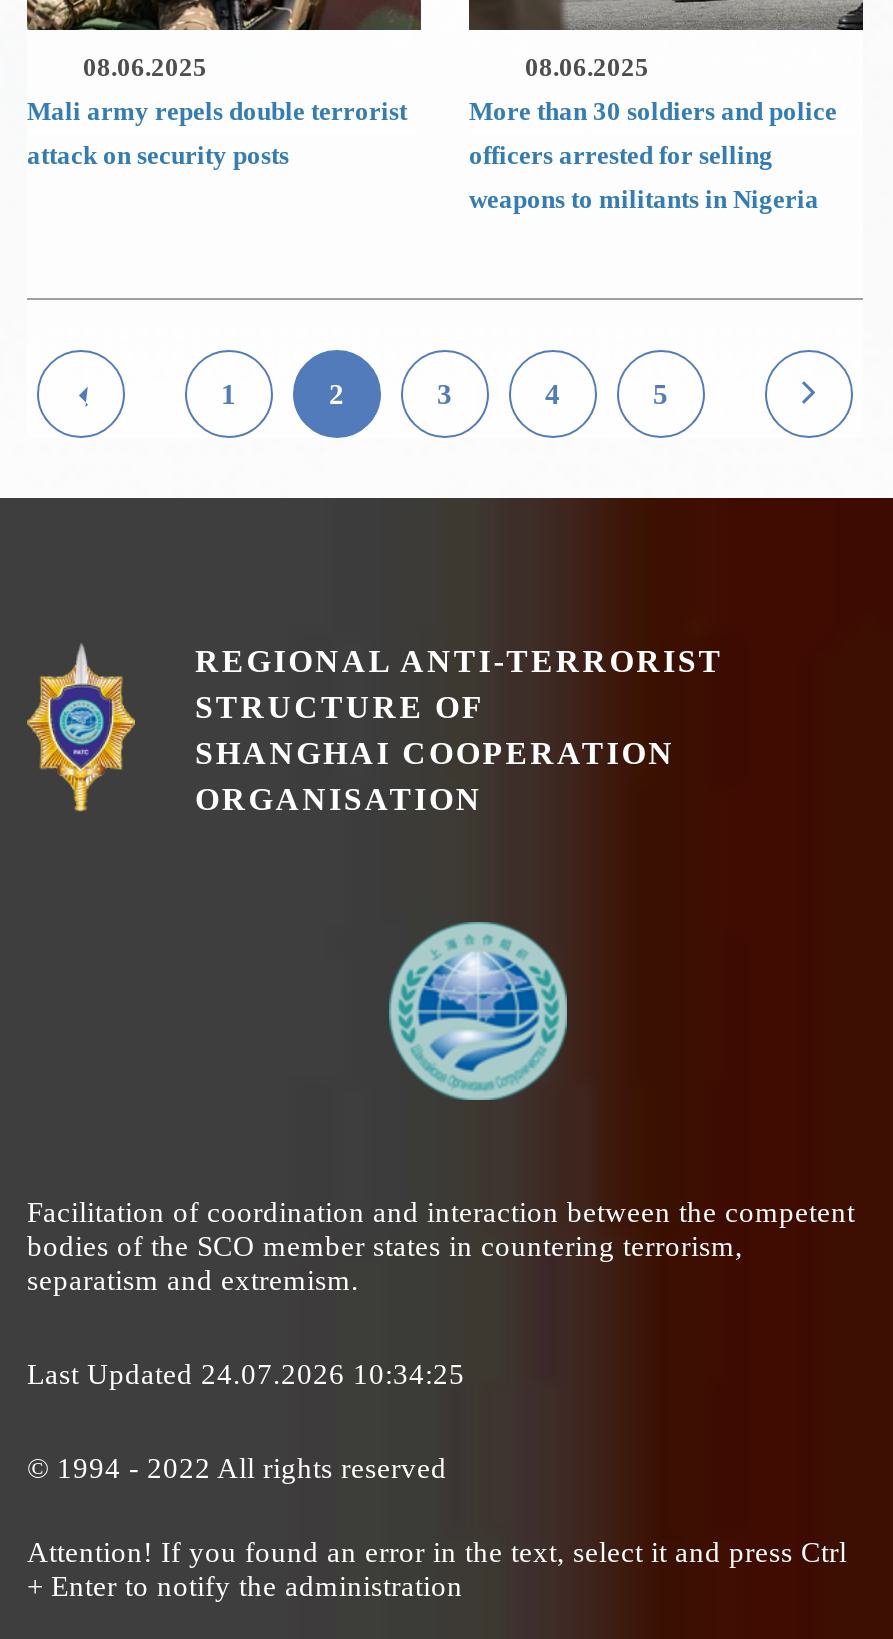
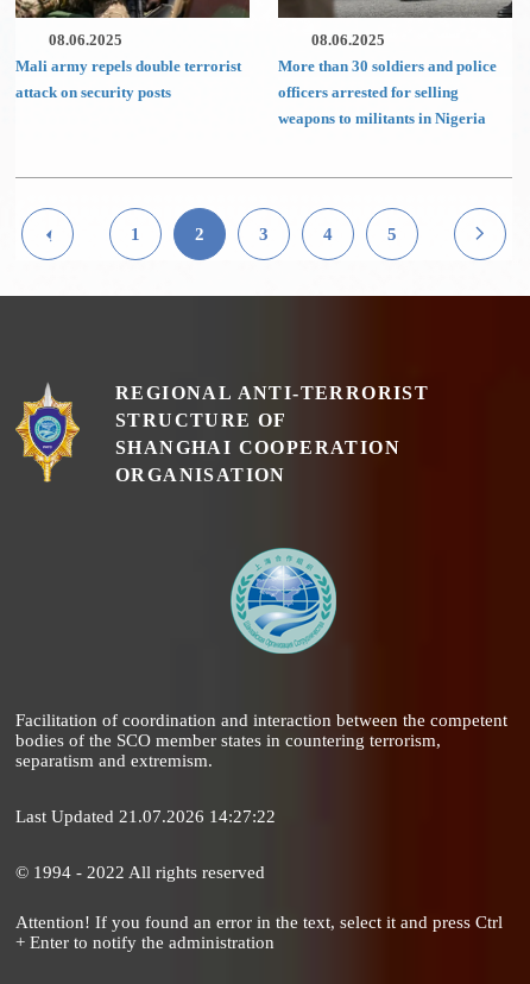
- Last Updated 24.07.2026 10:34:25
+ Last Updated 21.07.2026 14:27:22
